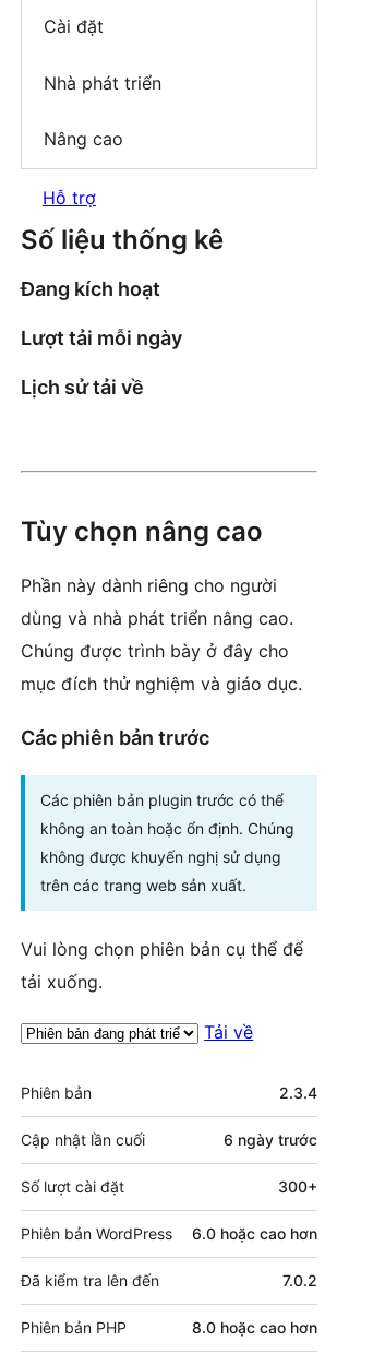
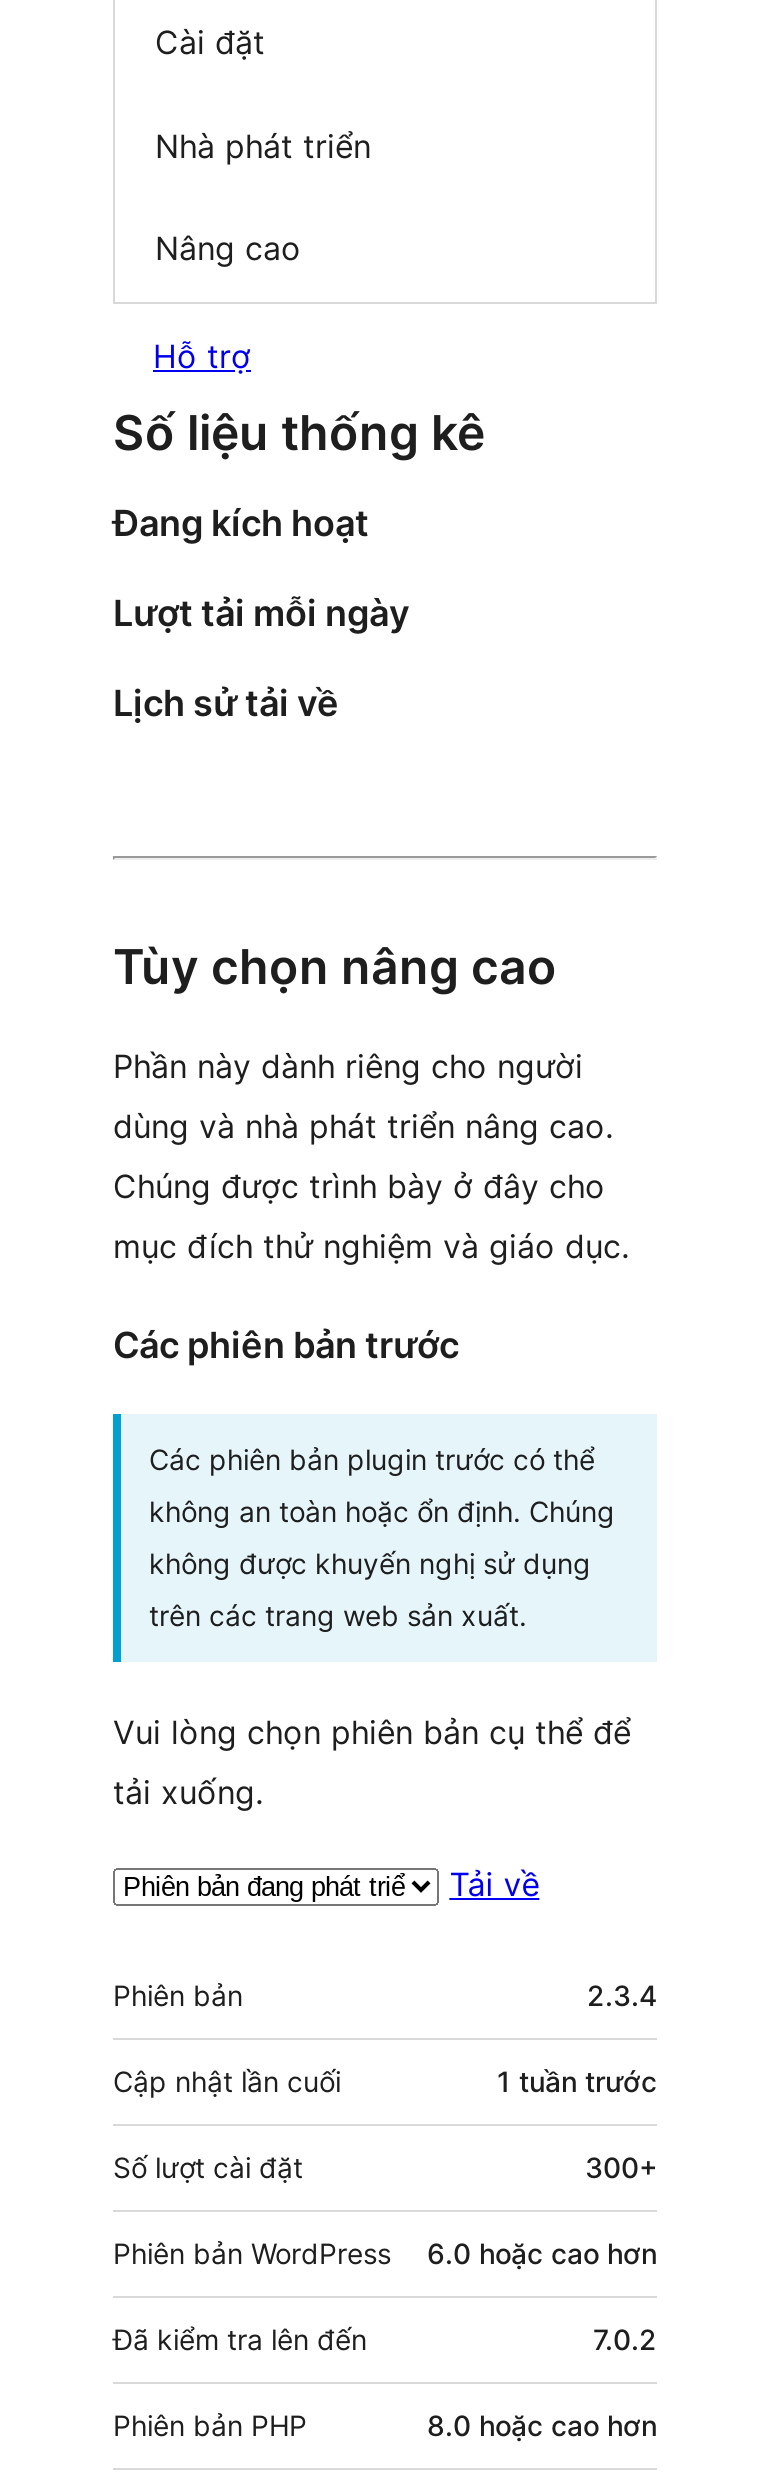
- 6 ngày trước
+ 1 tuần trước
